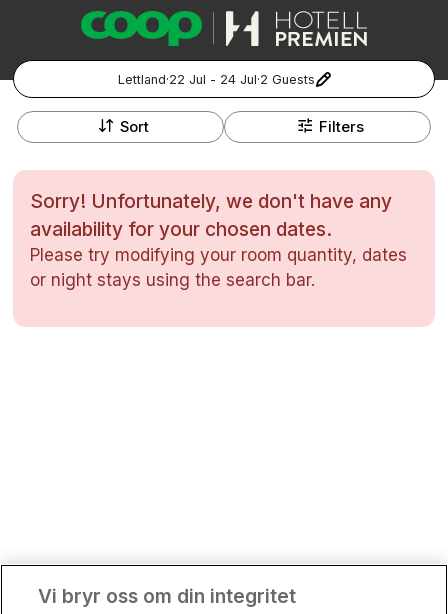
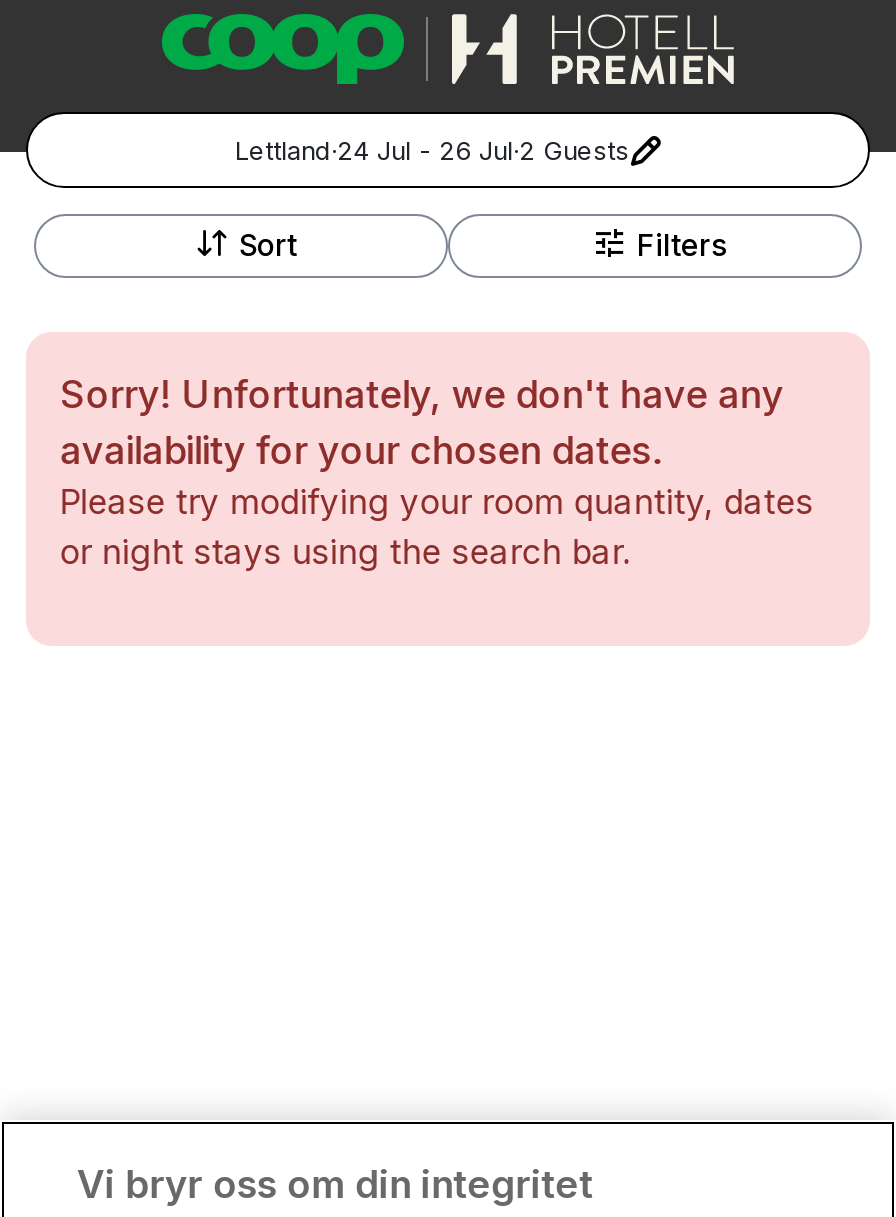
- Lettland·22 Jul - 24 Jul·2 Guests
+ Lettland·24 Jul - 26 Jul·2 Guests
